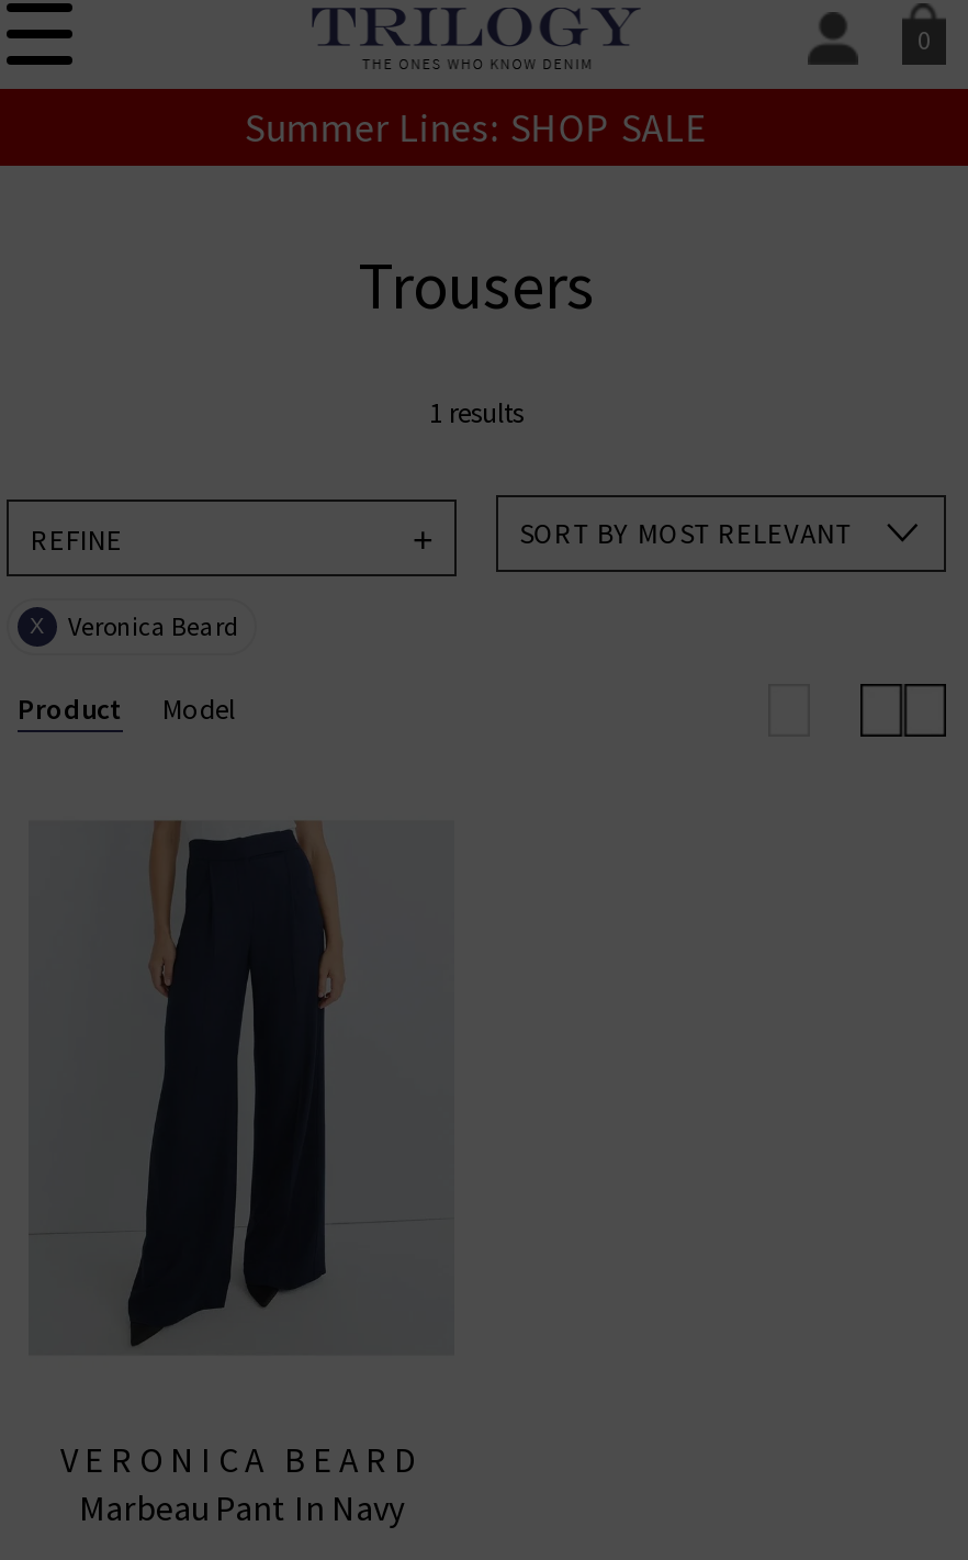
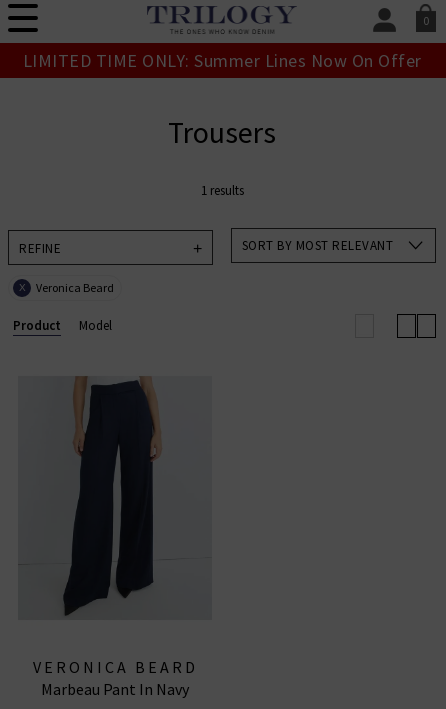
- Summer Lines: SHOP SALE
+ LIMITED TIME ONLY: Summer Lines Now On Offer
